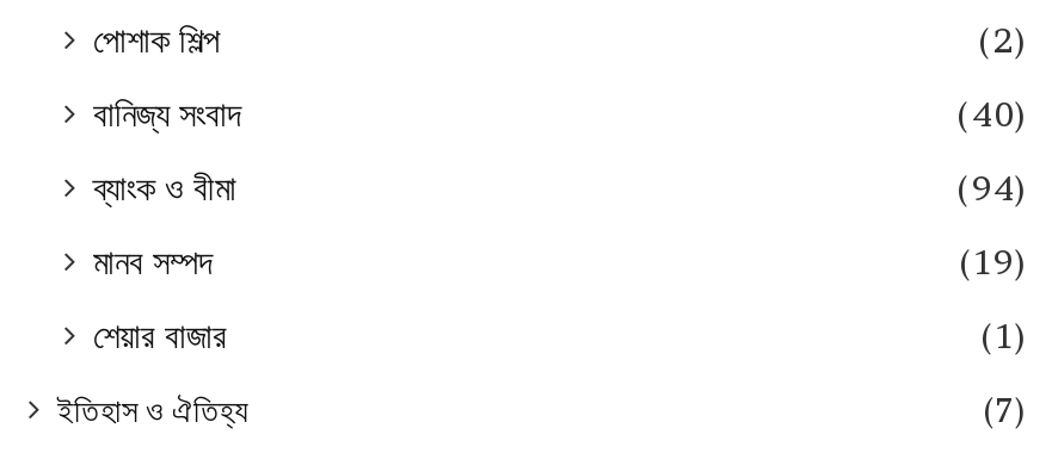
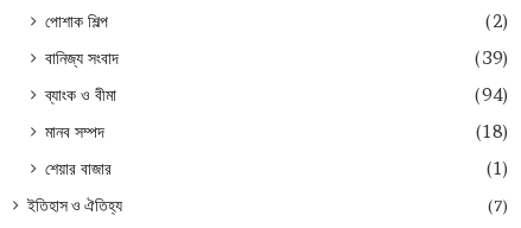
- (40)
+ (39)

- (19)
+ (18)
